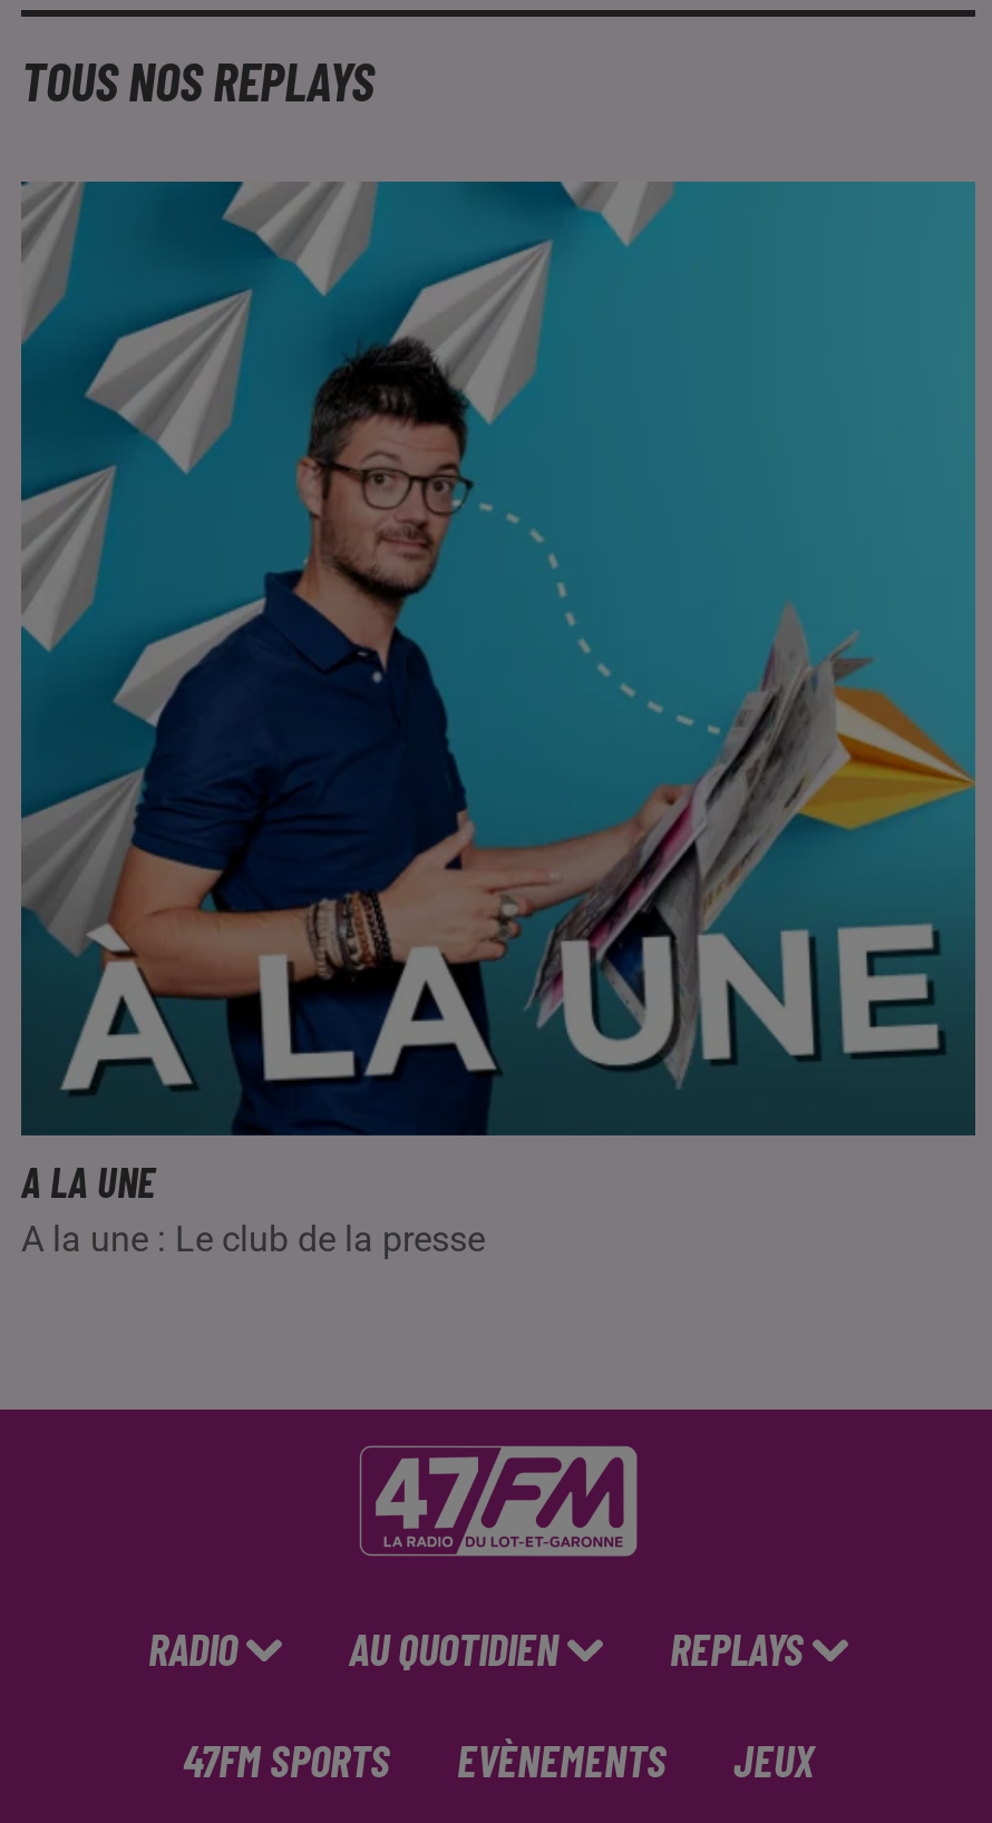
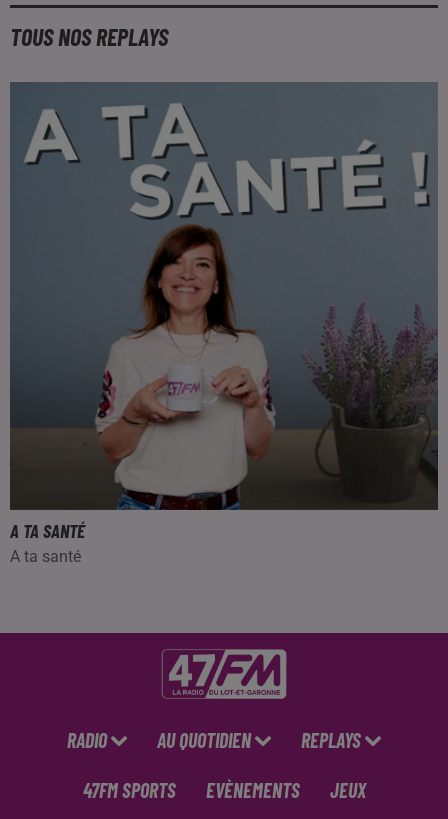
- [image]
- A LA UNE
- A la une : Le club de la presse
+ [image]
+ A TA SANTÉ
+ A ta santé
